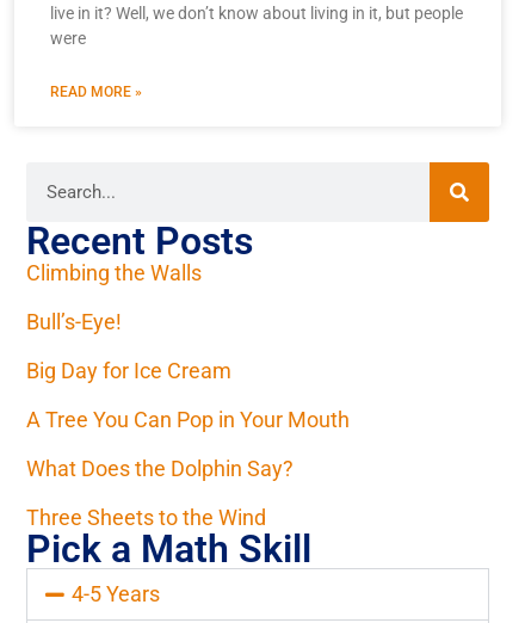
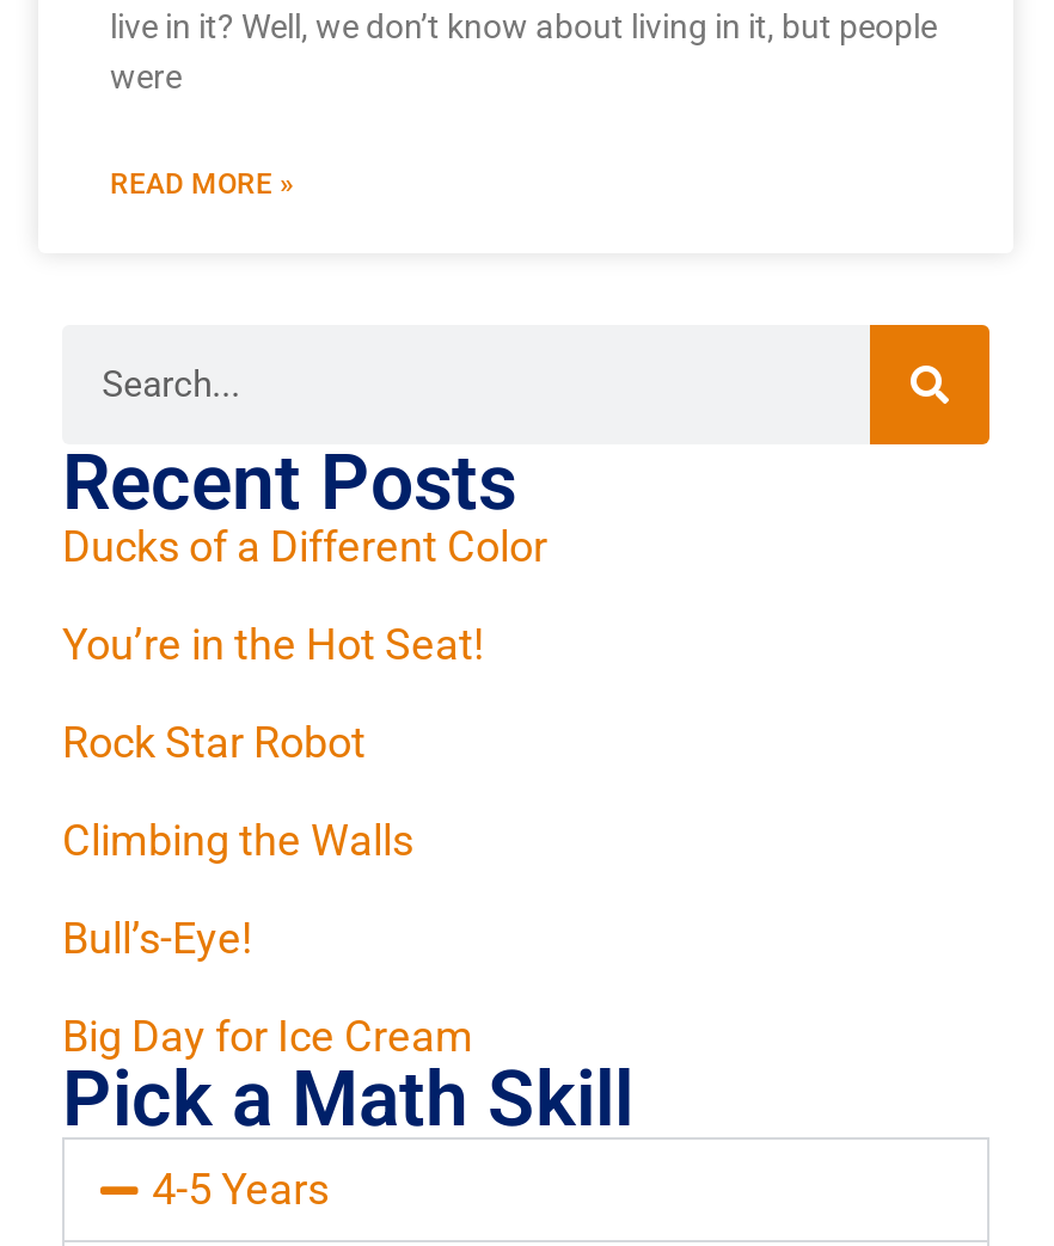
+ Ducks of a Different Color
+ You’re in the Hot Seat!
+ Rock Star Robot

moved down: Climbing the Walls | Bull’s-Eye! | Big Day for Ice Cream

- A Tree You Can Pop in Your Mouth
- What Does the Dolphin Say?
- Three Sheets to the Wind
